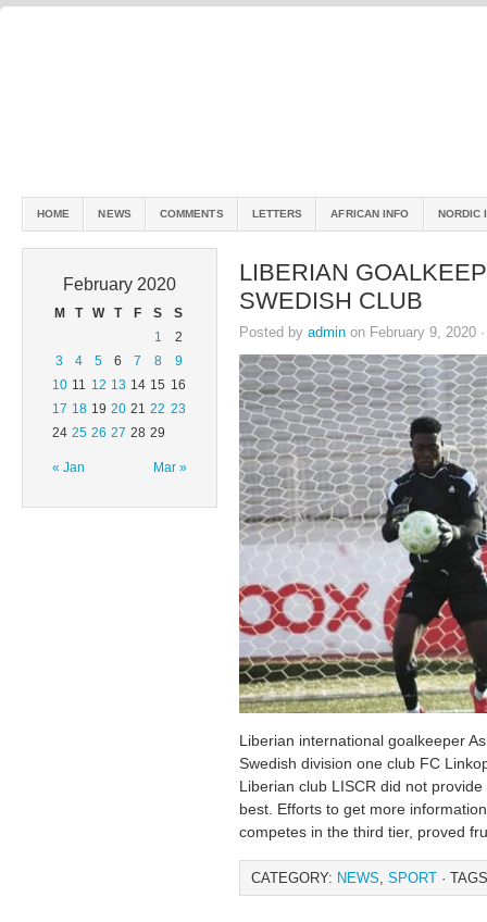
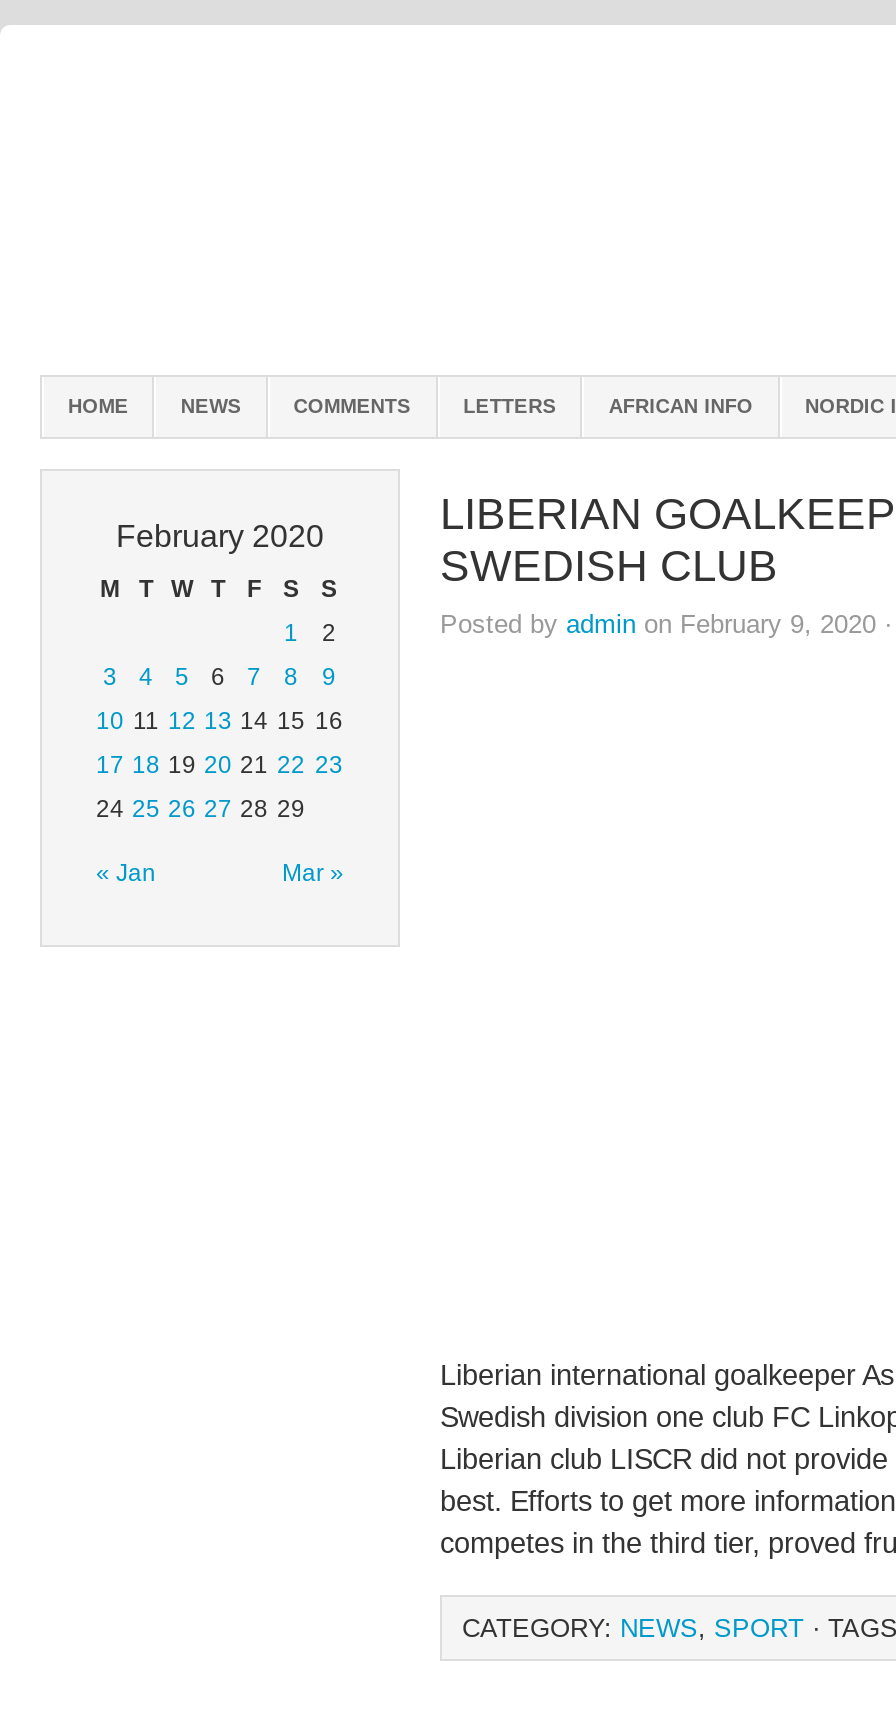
- [image]
